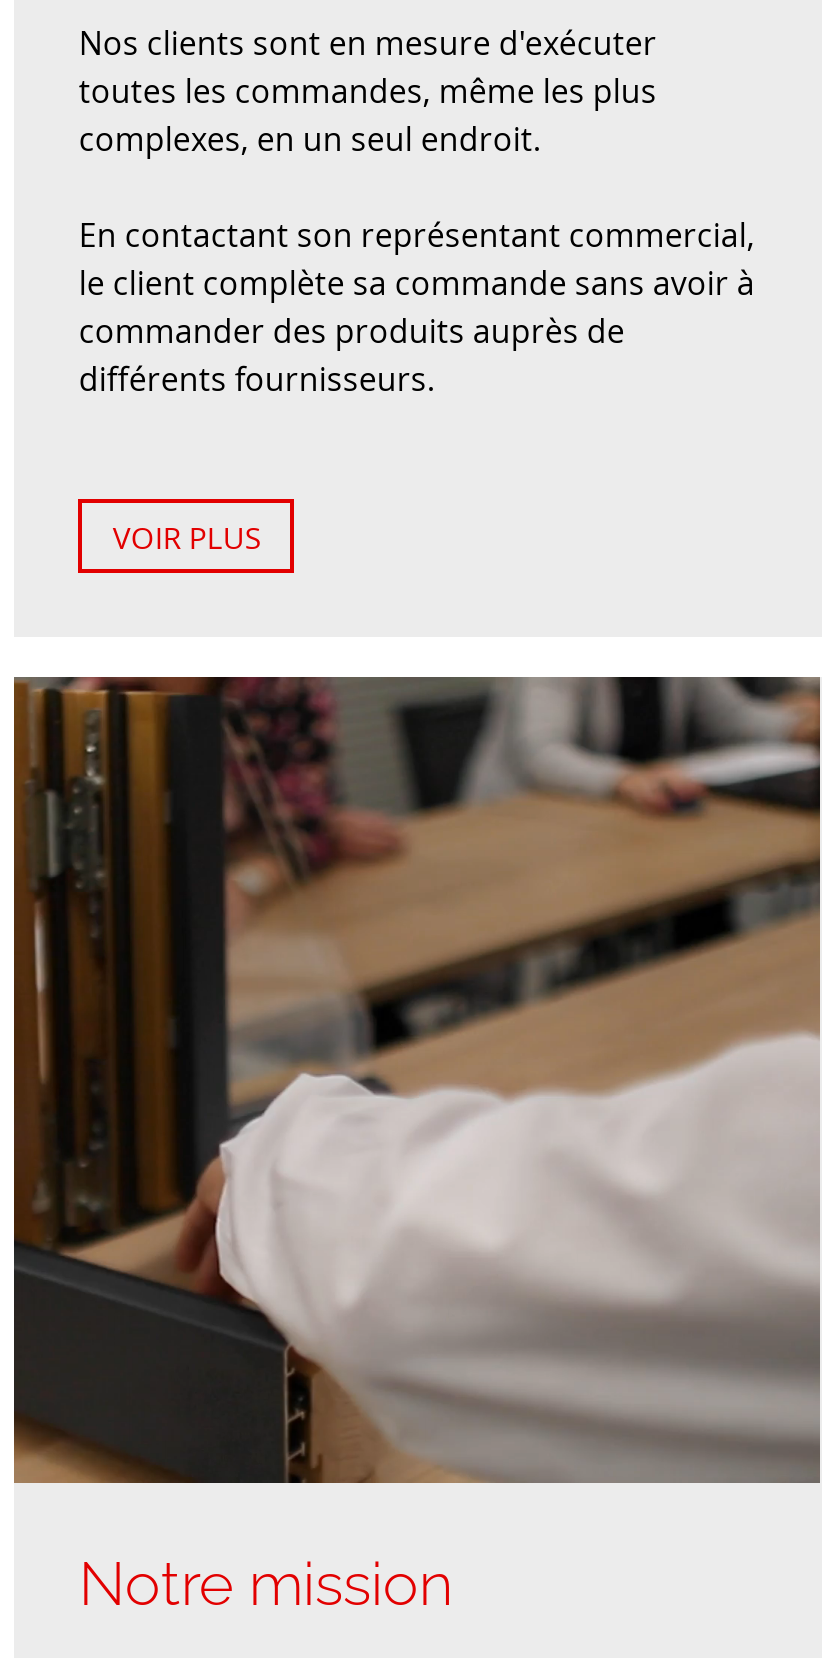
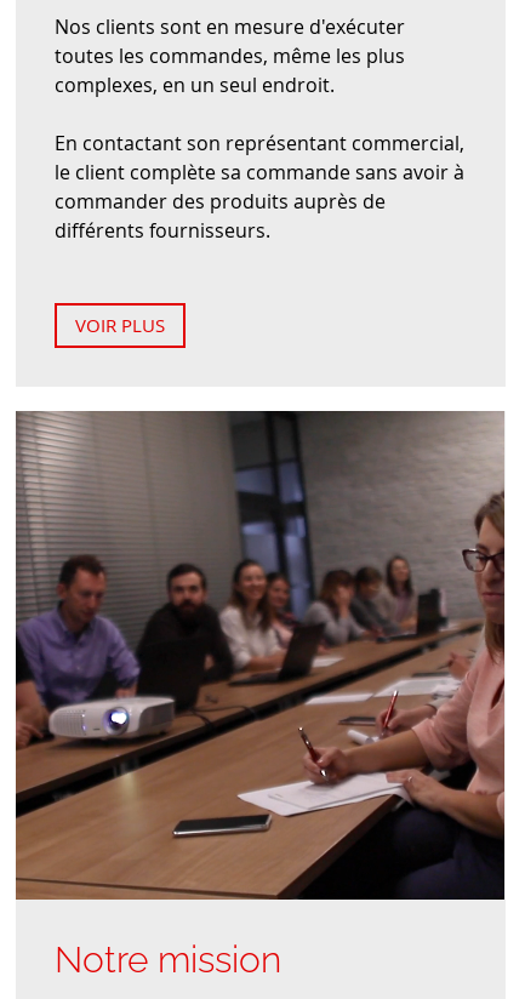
- [image]
+ [image]
